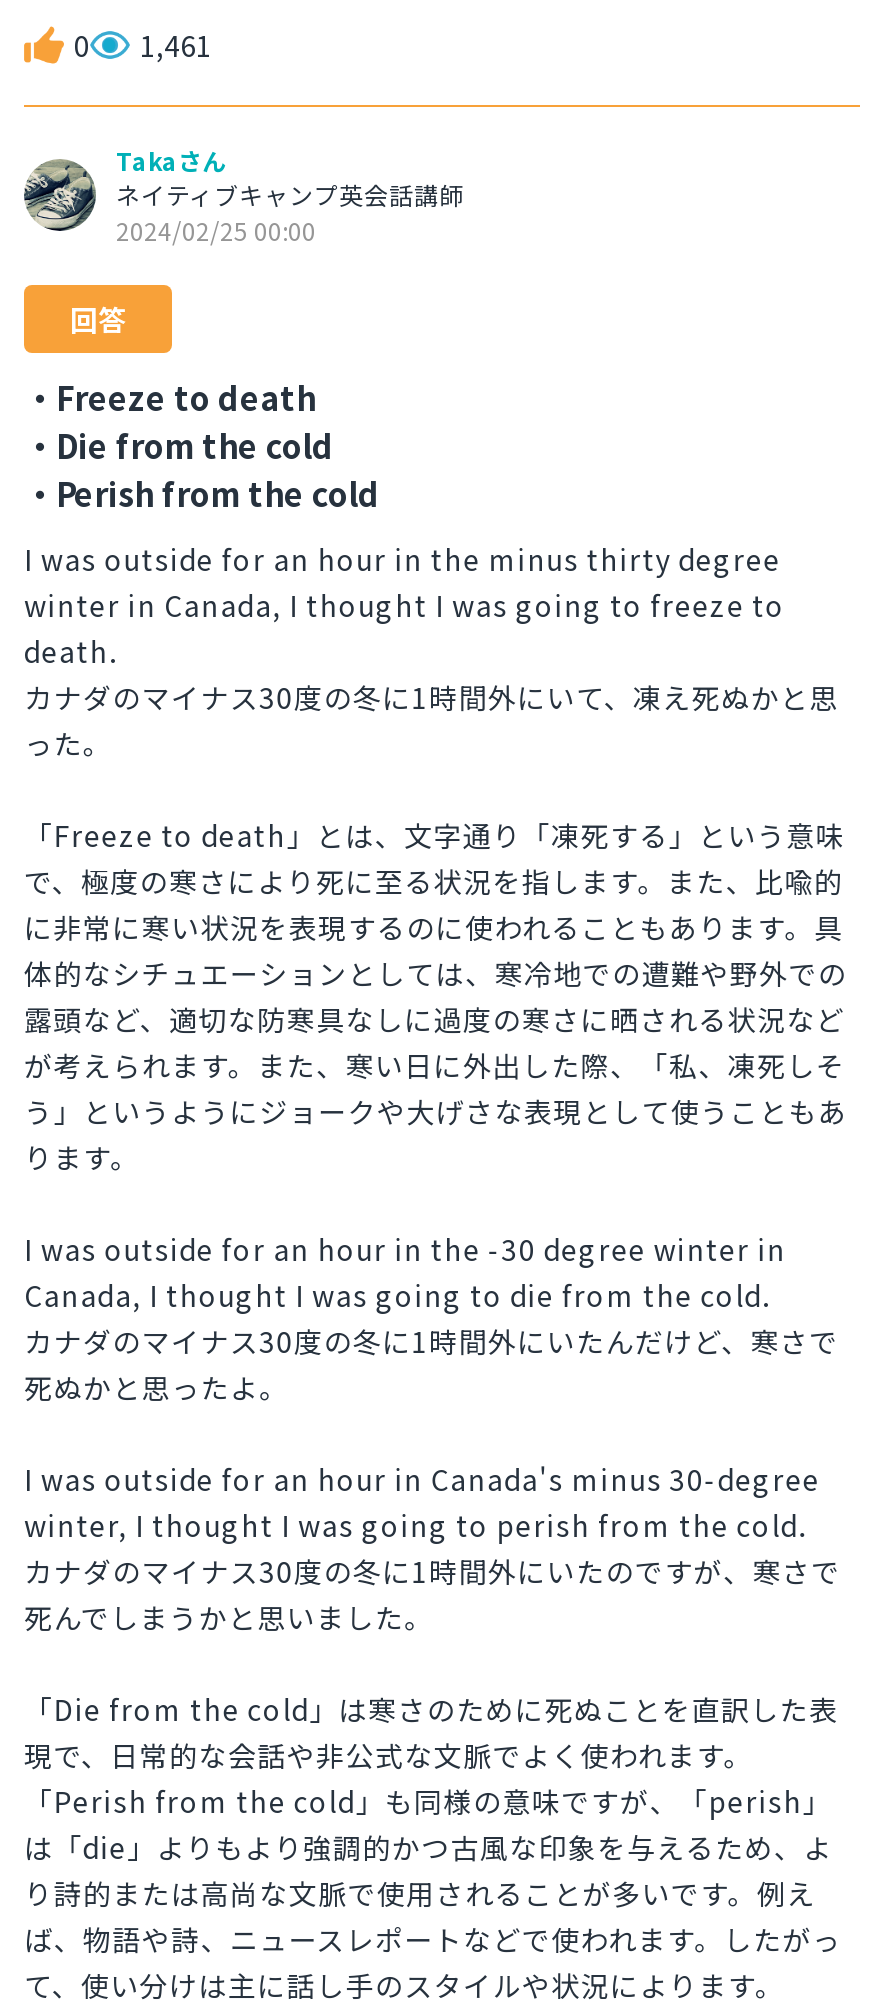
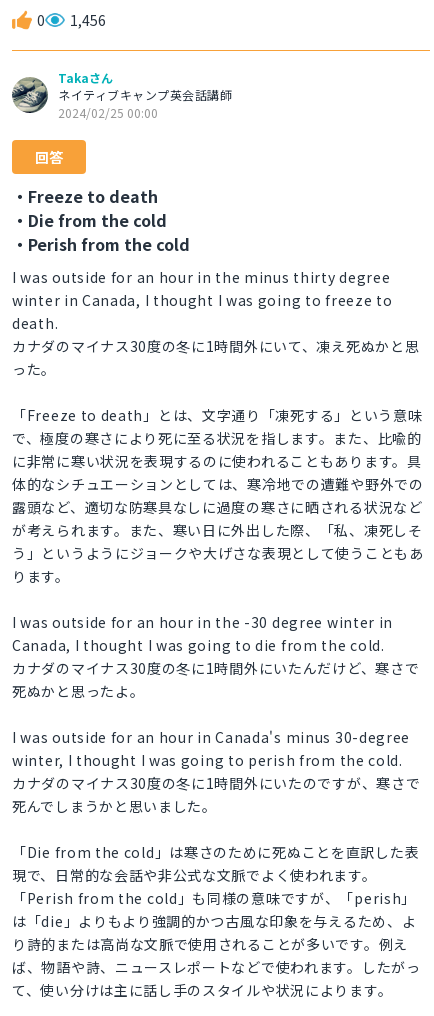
- 0 1,461
+ 0 1,456
